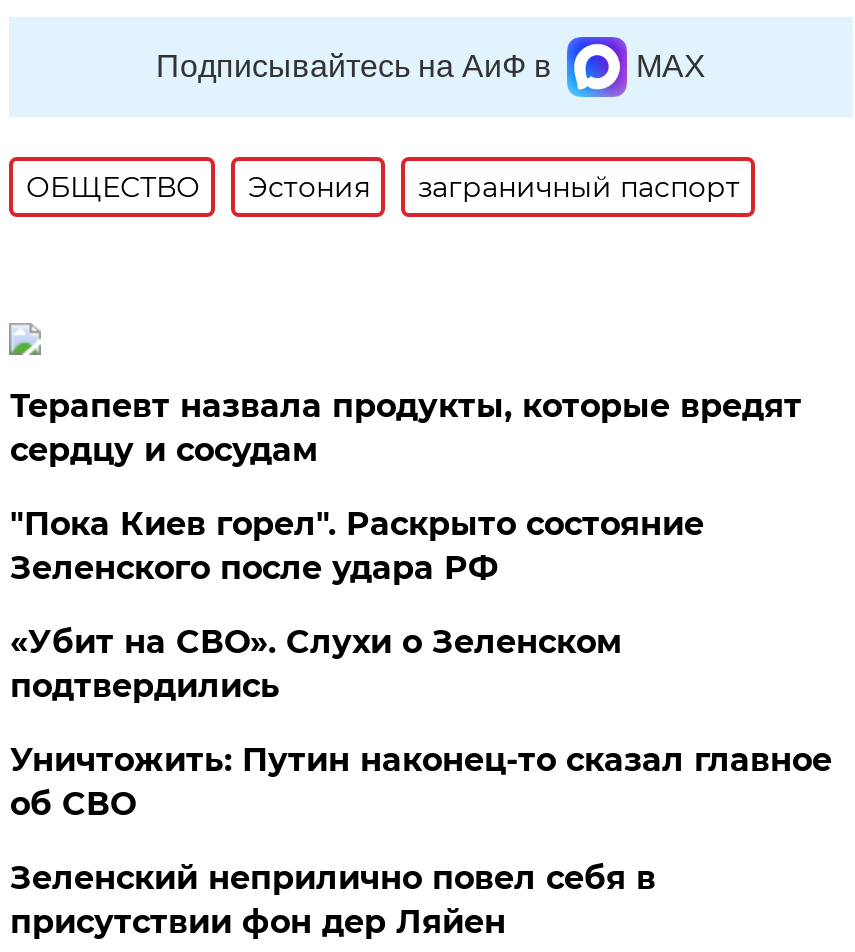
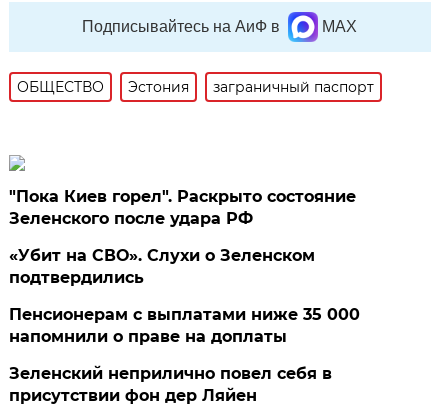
- Терапевт назвала продукты, которые вредят
- сердцу и сосудам

- Уничтожить: Путин наконец-то сказал главное
- об СВО
+ Пенсионерам с выплатами ниже 35 000
+ напомнили о праве на доплаты
